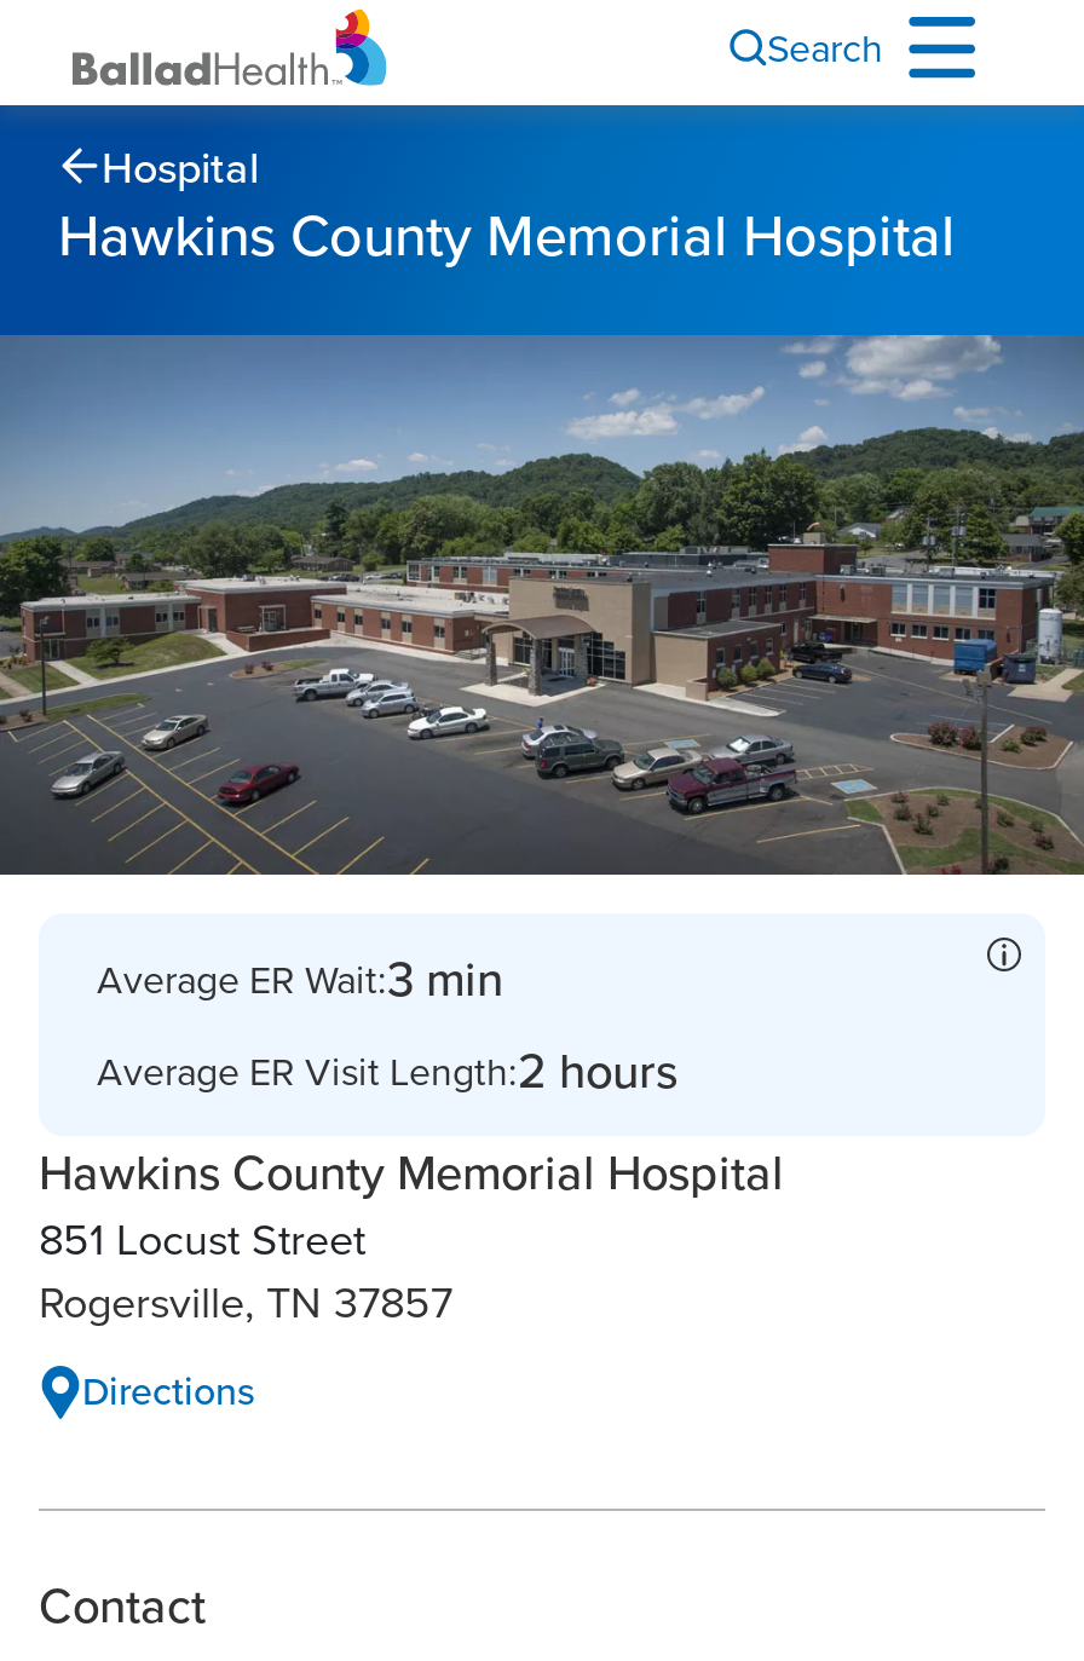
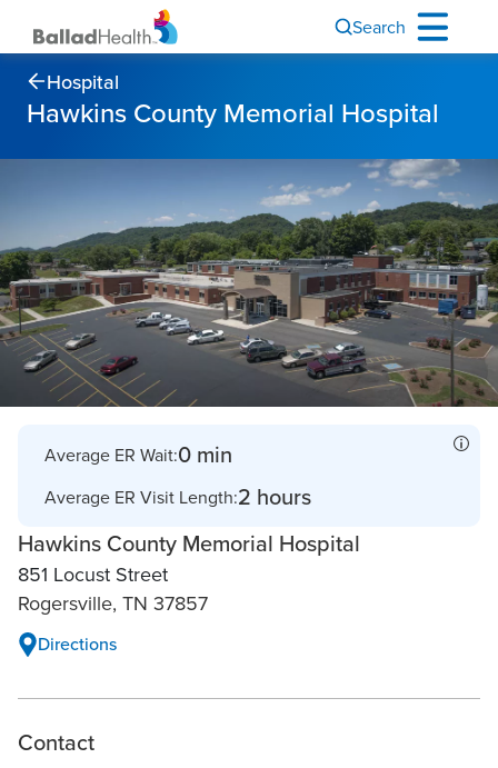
- Average ER Wait:3 min
+ Average ER Wait:0 min
